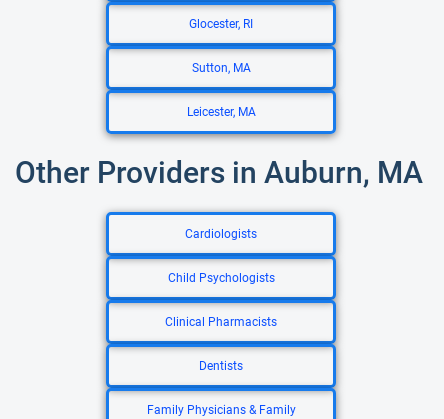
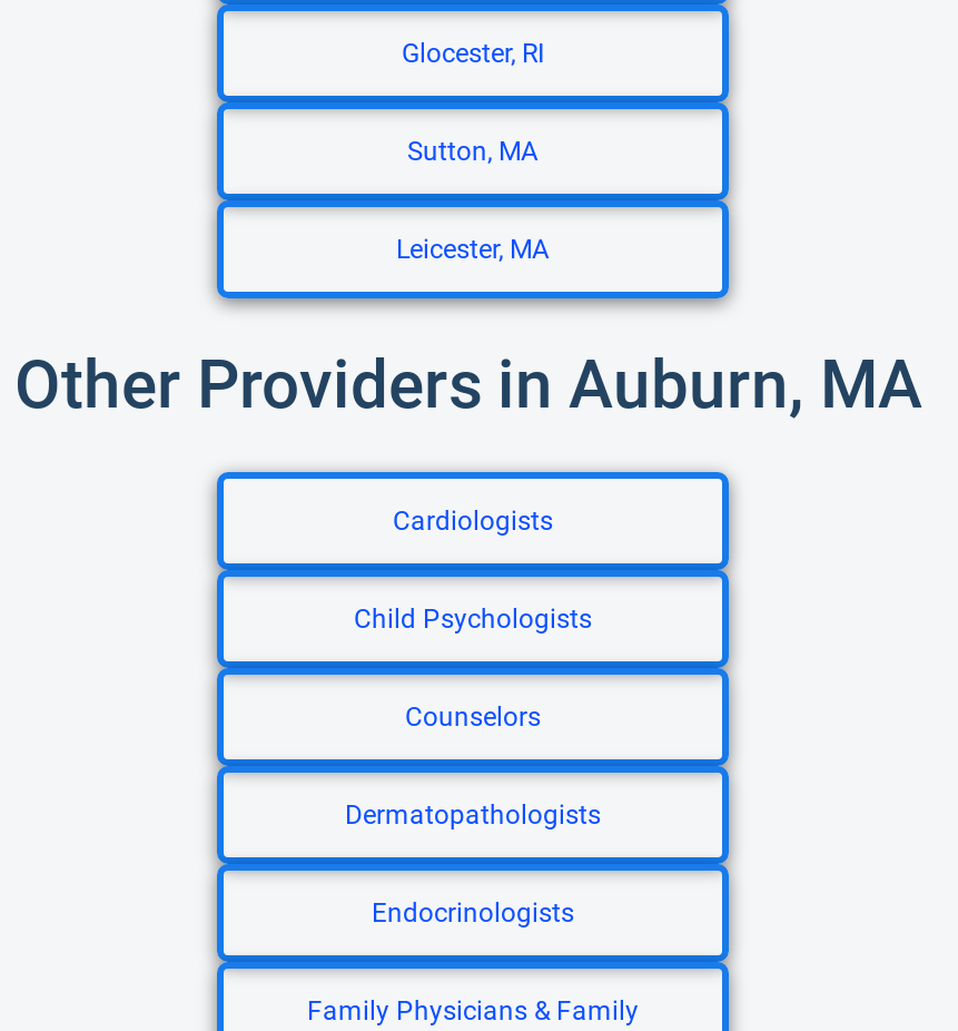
- Clinical Pharmacists
- Dentists
+ Counselors
+ Dermatopathologists
+ Endocrinologists
